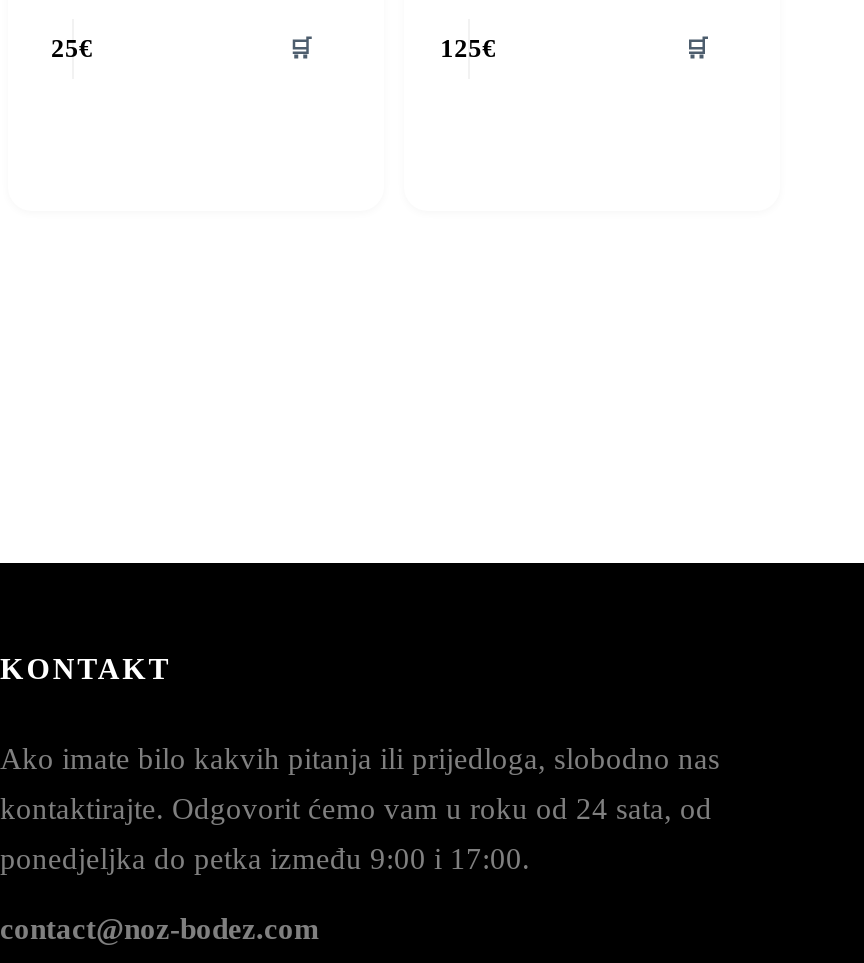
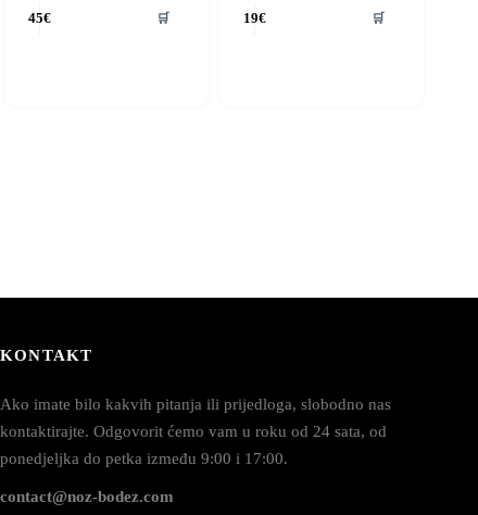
- 25€
+ 45€

- 125€
+ 19€
